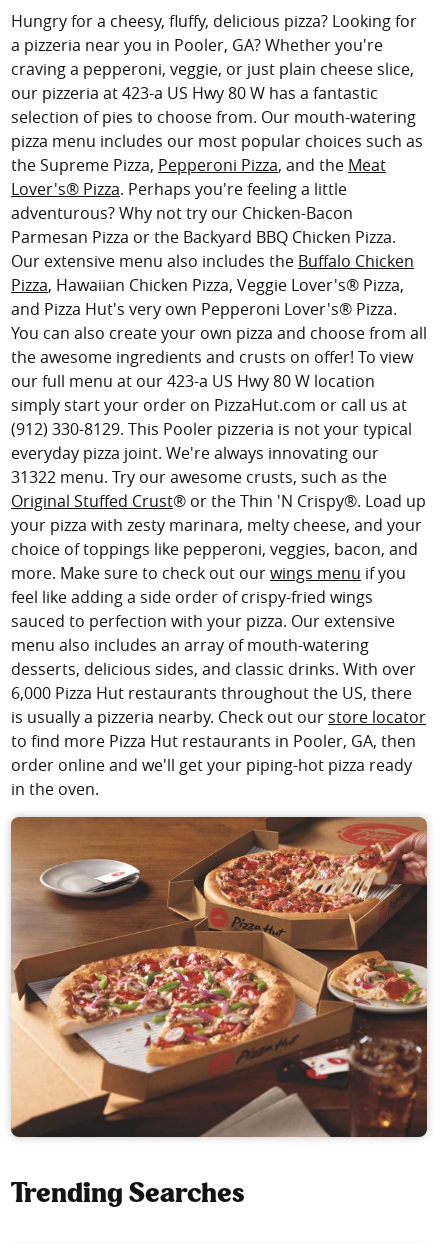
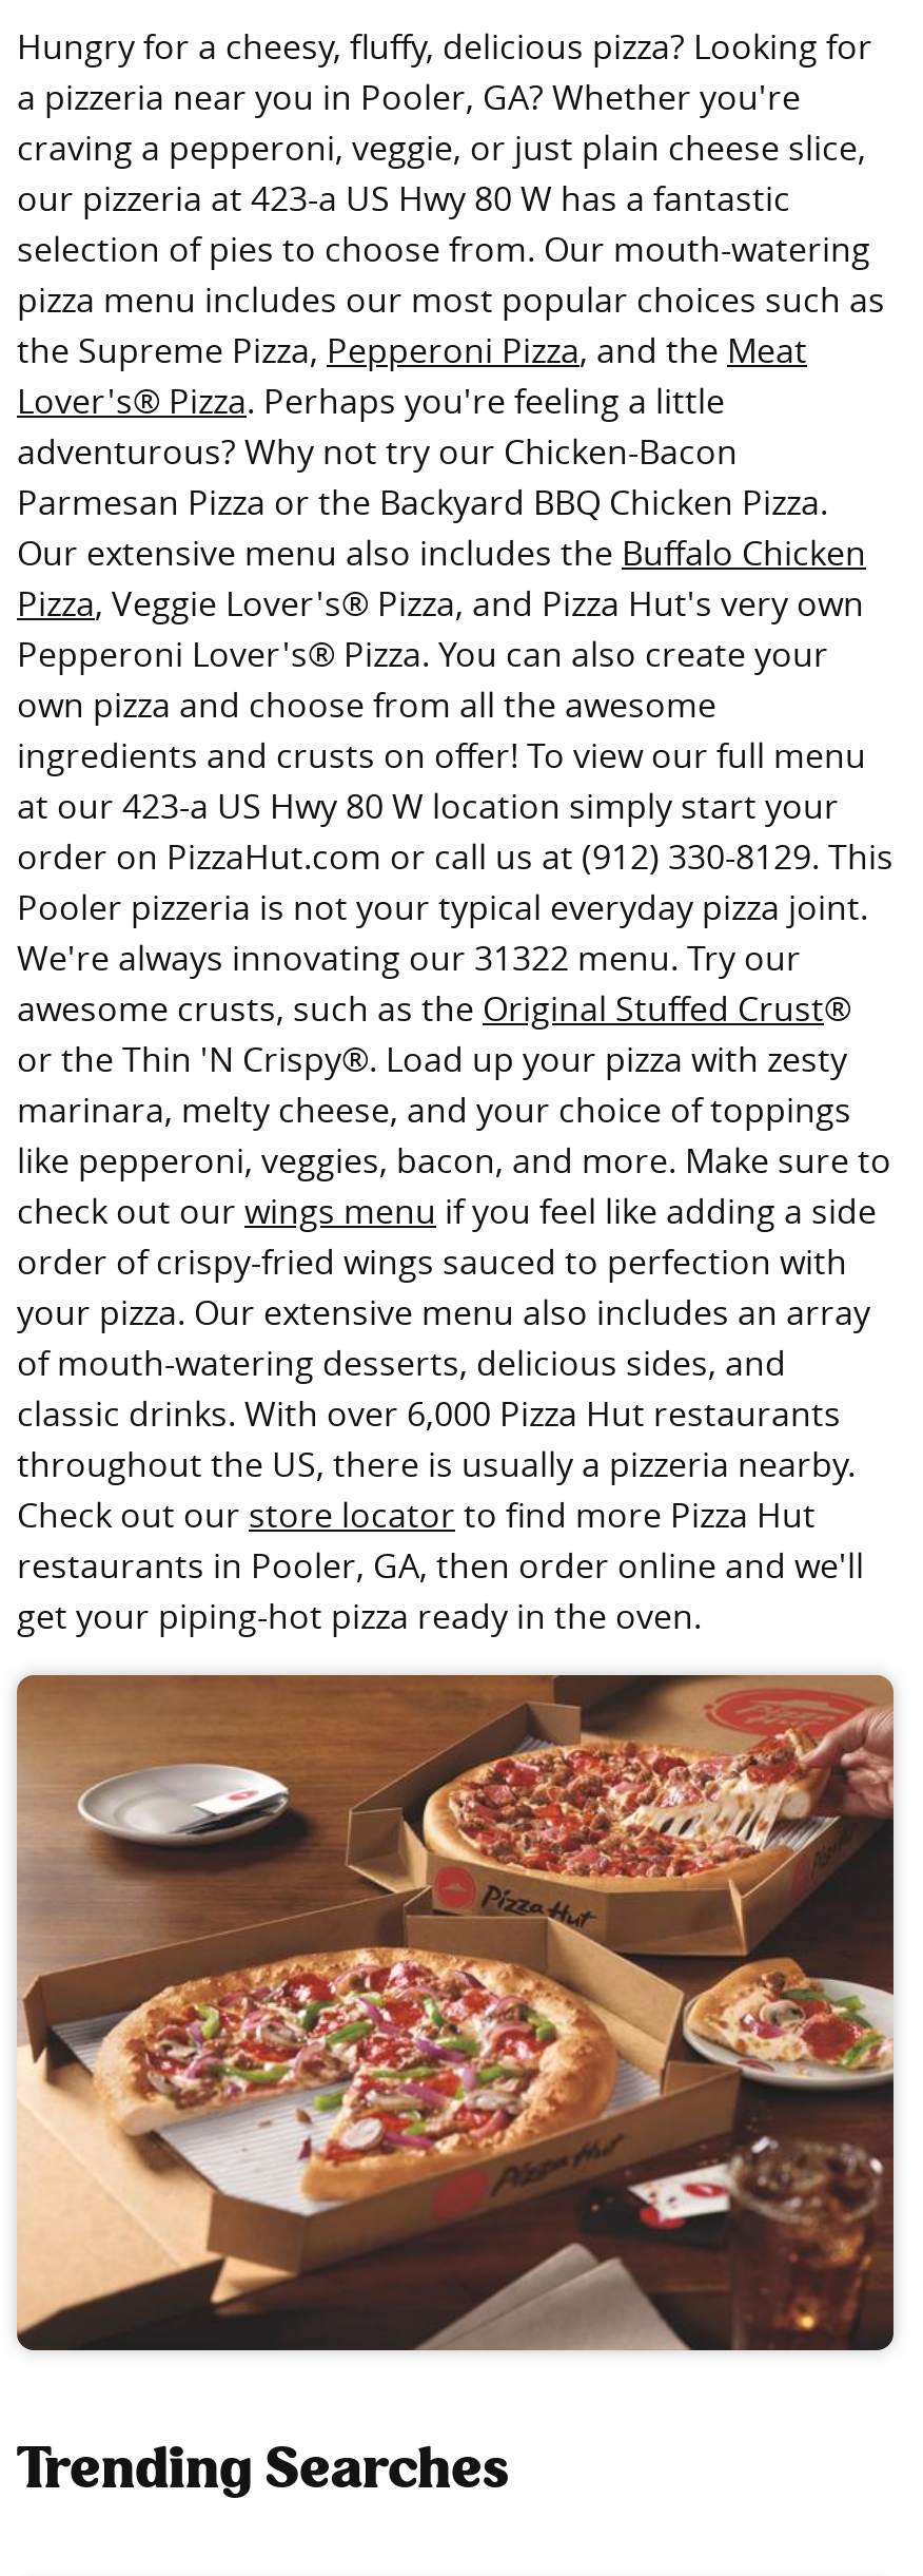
- Pizza, Hawaiian Chicken Pizza, Veggie Lover's® Pizza,
- and Pizza Hut's very own Pepperoni Lover's® Pizza.
- You can also create your own pizza and choose from all
- the awesome ingredients and crusts on offer! To view
- our full menu at our 423-a US Hwy 80 W location
- simply start your order on PizzaHut.com or call us at
- (912) 330-8129. This Pooler pizzeria is not your typical
- everyday pizza joint. We're always innovating our
- 31322 menu. Try our awesome crusts, such as the
- Original Stuffed Crust® or the Thin 'N Crispy®. Load up
- your pizza with zesty marinara, melty cheese, and your
- choice of toppings like pepperoni, veggies, bacon, and
- more. Make sure to check out our wings menu if you
- feel like adding a side order of crispy-fried wings
- sauced to perfection with your pizza. Our extensive
- menu also includes an array of mouth-watering
- desserts, delicious sides, and classic drinks. With over
- 6,000 Pizza Hut restaurants throughout the US, there
- is usually a pizzeria nearby. Check out our store locator
- to find more Pizza Hut restaurants in Pooler, GA, then
- order online and we'll get your piping-hot pizza ready
- in the oven.
+ Pizza, Veggie Lover's® Pizza, and Pizza Hut's very own
+ Pepperoni Lover's® Pizza. You can also create your
+ own pizza and choose from all the awesome
+ ingredients and crusts on offer! To view our full menu
+ at our 423-a US Hwy 80 W location simply start your
+ order on PizzaHut.com or call us at (912) 330-8129. This
+ Pooler pizzeria is not your typical everyday pizza joint.
+ We're always innovating our 31322 menu. Try our
+ awesome crusts, such as the Original Stuffed Crust®
+ or the Thin 'N Crispy®. Load up your pizza with zesty
+ marinara, melty cheese, and your choice of toppings
+ like pepperoni, veggies, bacon, and more. Make sure to
+ check out our wings menu if you feel like adding a side
+ order of crispy-fried wings sauced to perfection with
+ your pizza. Our extensive menu also includes an array
+ of mouth-watering desserts, delicious sides, and
+ classic drinks. With over 6,000 Pizza Hut restaurants
+ throughout the US, there is usually a pizzeria nearby.
+ Check out our store locator to find more Pizza Hut
+ restaurants in Pooler, GA, then order online and we'll
+ get your piping-hot pizza ready in the oven.
